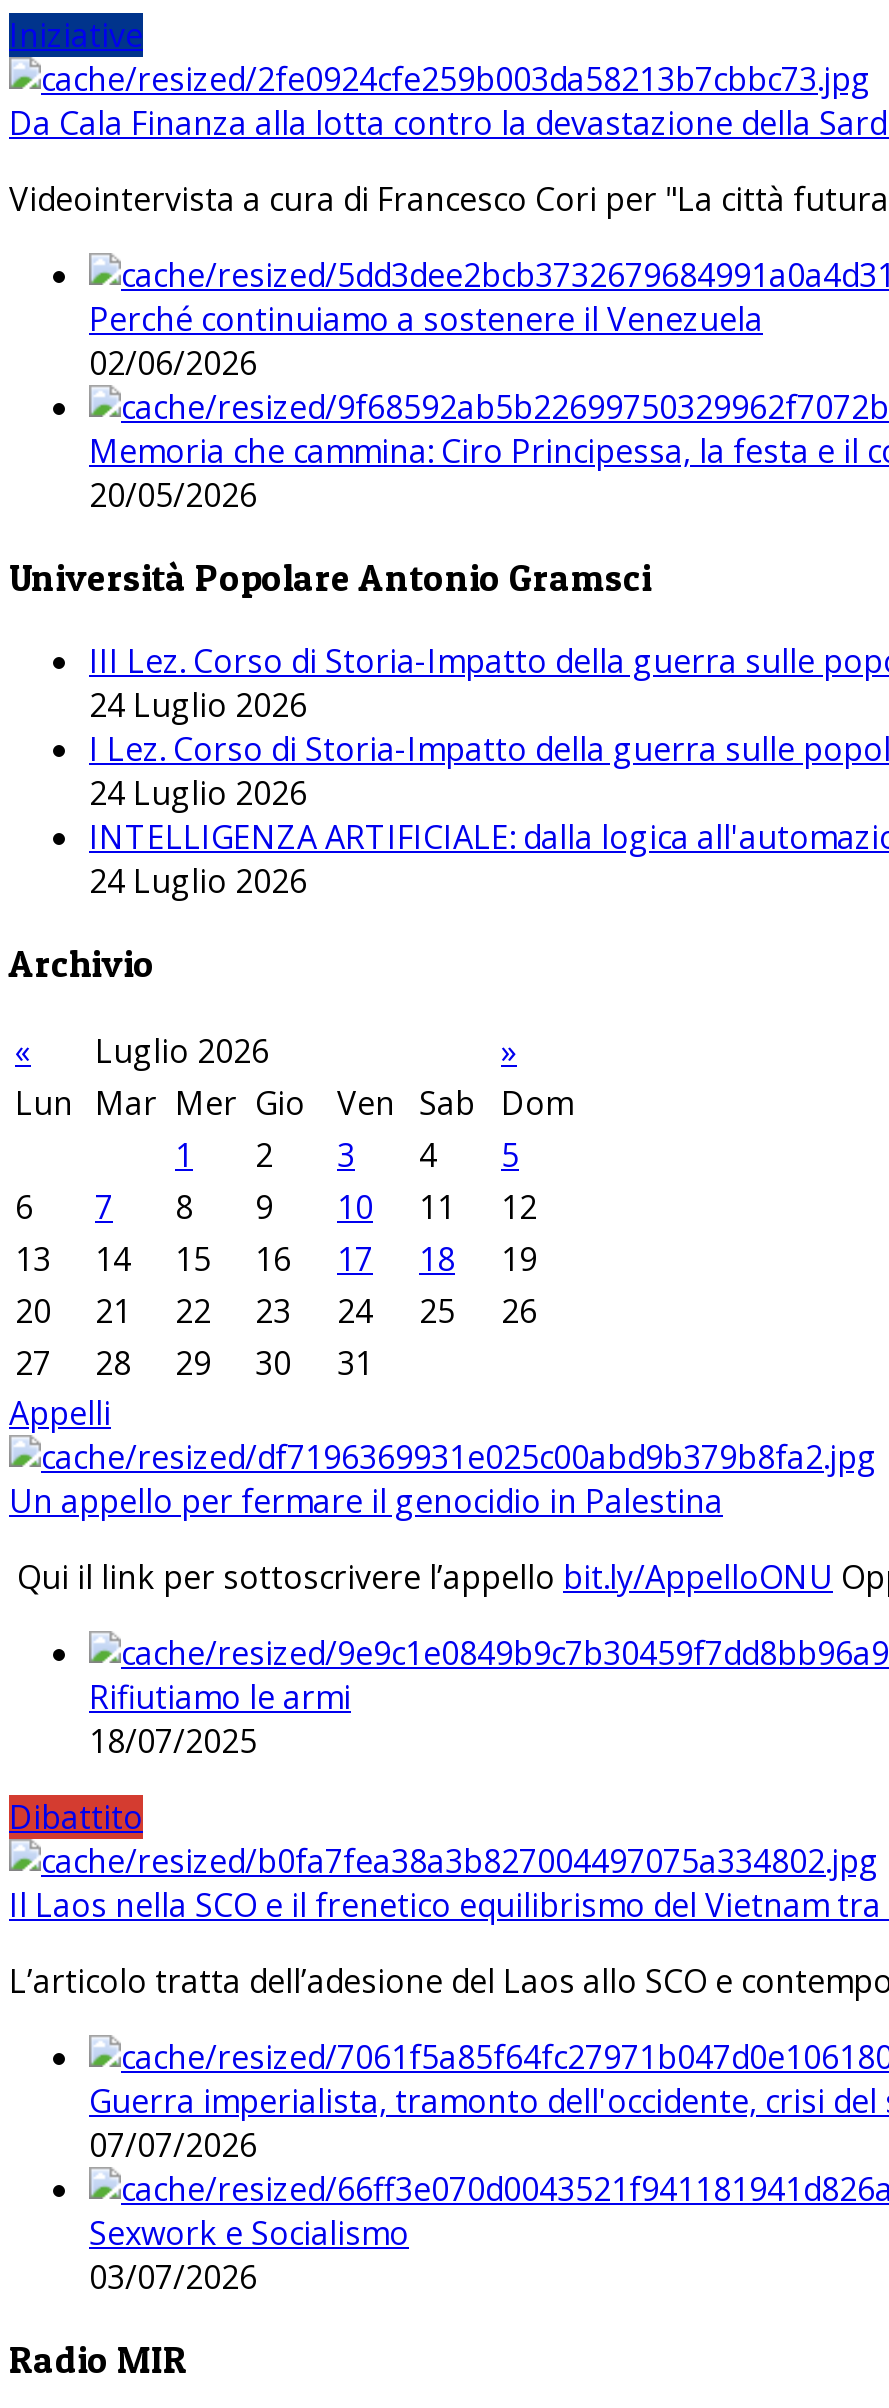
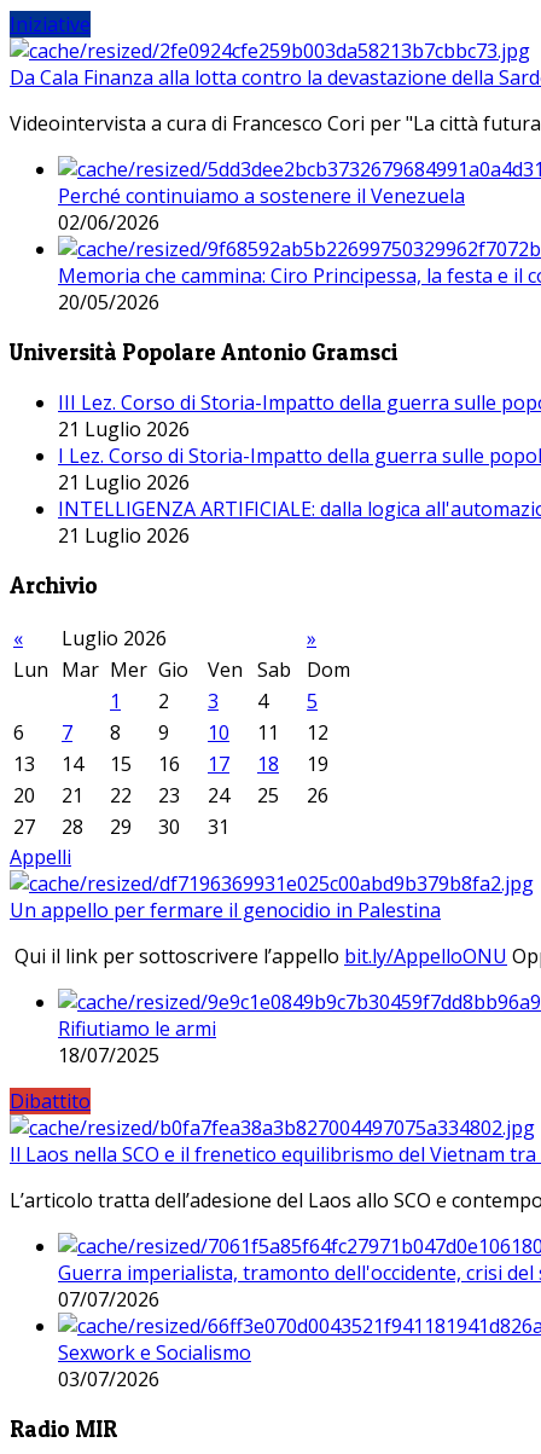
- 24 Luglio 2026
+ 21 Luglio 2026

- 24 Luglio 2026
+ 21 Luglio 2026

- 24 Luglio 2026
+ 21 Luglio 2026
